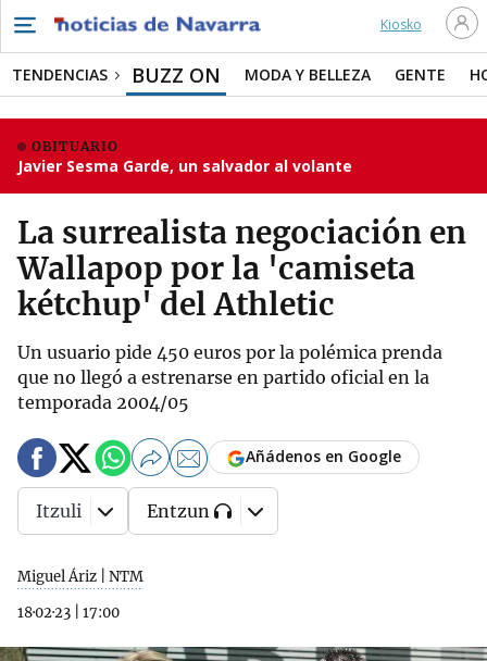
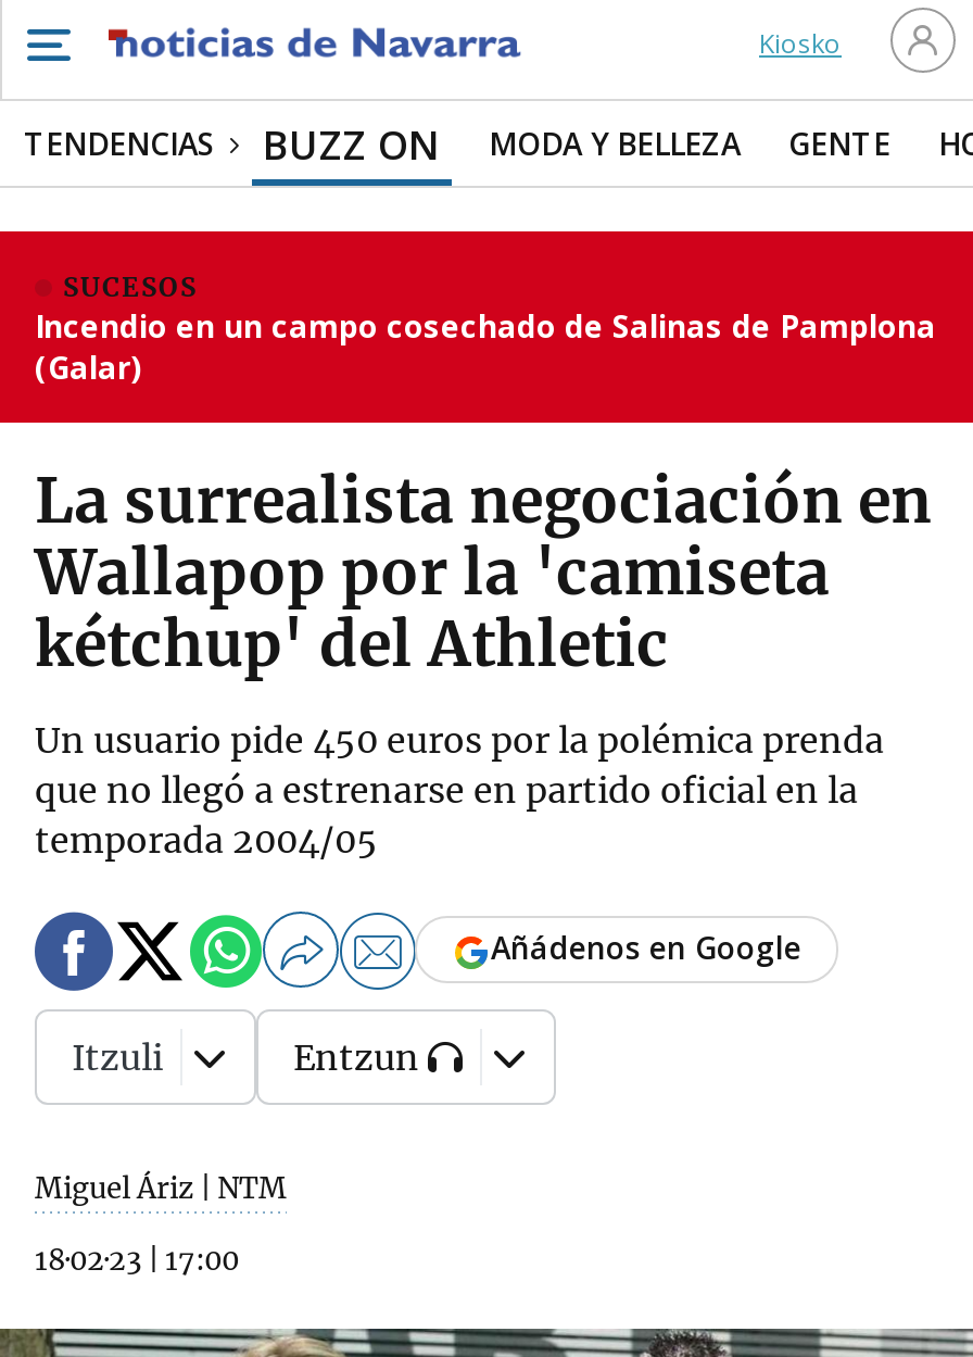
- OBITUARIO
- Javier Sesma Garde, un salvador al volante
+ SUCESOS
+ Incendio en un campo cosechado de Salinas de Pamplona
+ (Galar)
